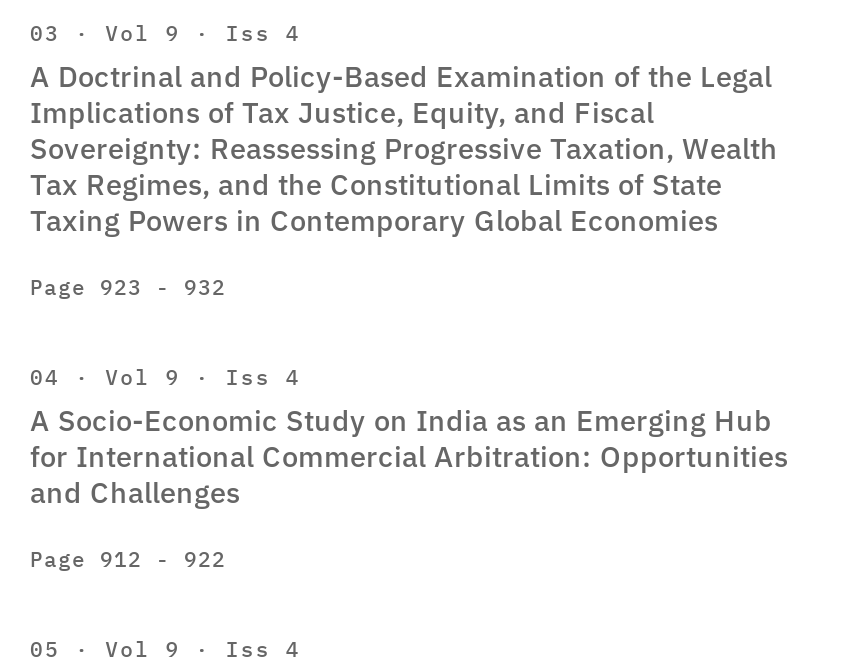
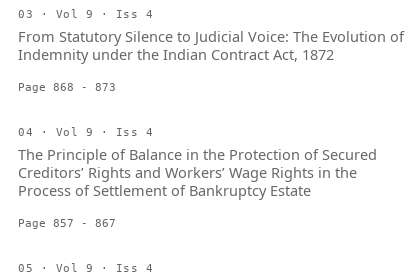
- A Doctrinal and Policy-Based Examination of the Legal
- Implications of Tax Justice, Equity, and Fiscal
- Sovereignty: Reassessing Progressive Taxation, Wealth
- Tax Regimes, and the Constitutional Limits of State
- Taxing Powers in Contemporary Global Economies
+ From Statutory Silence to Judicial Voice: The Evolution of
+ Indemnity under the Indian Contract Act, 1872

- Page 923 - 932
+ Page 868 - 873

- A Socio-Economic Study on India as an Emerging Hub
- for International Commercial Arbitration: Opportunities
- and Challenges
+ The Principle of Balance in the Protection of Secured
+ Creditors’ Rights and Workers’ Wage Rights in the
+ Process of Settlement of Bankruptcy Estate

- Page 912 - 922
+ Page 857 - 867
